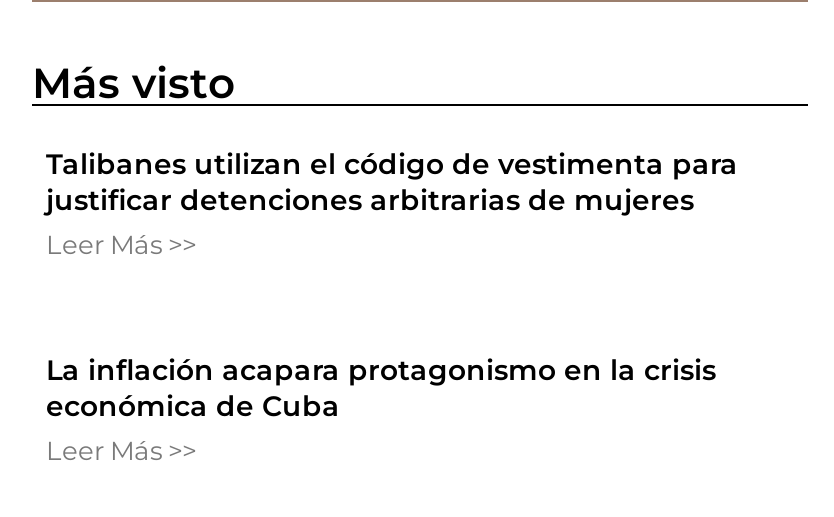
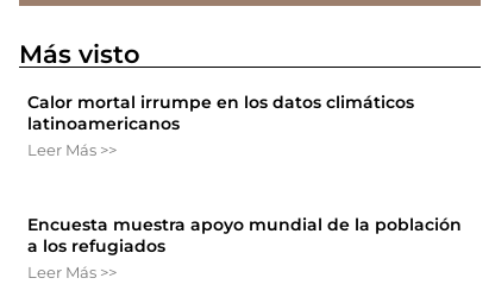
- Talibanes utilizan el código de vestimenta para
- justificar detenciones arbitrarias de mujeres
+ Calor mortal irrumpe en los datos climáticos
+ latinoamericanos

- La inflación acapara protagonismo en la crisis
- económica de Cuba
+ Encuesta muestra apoyo mundial de la población
+ a los refugiados
